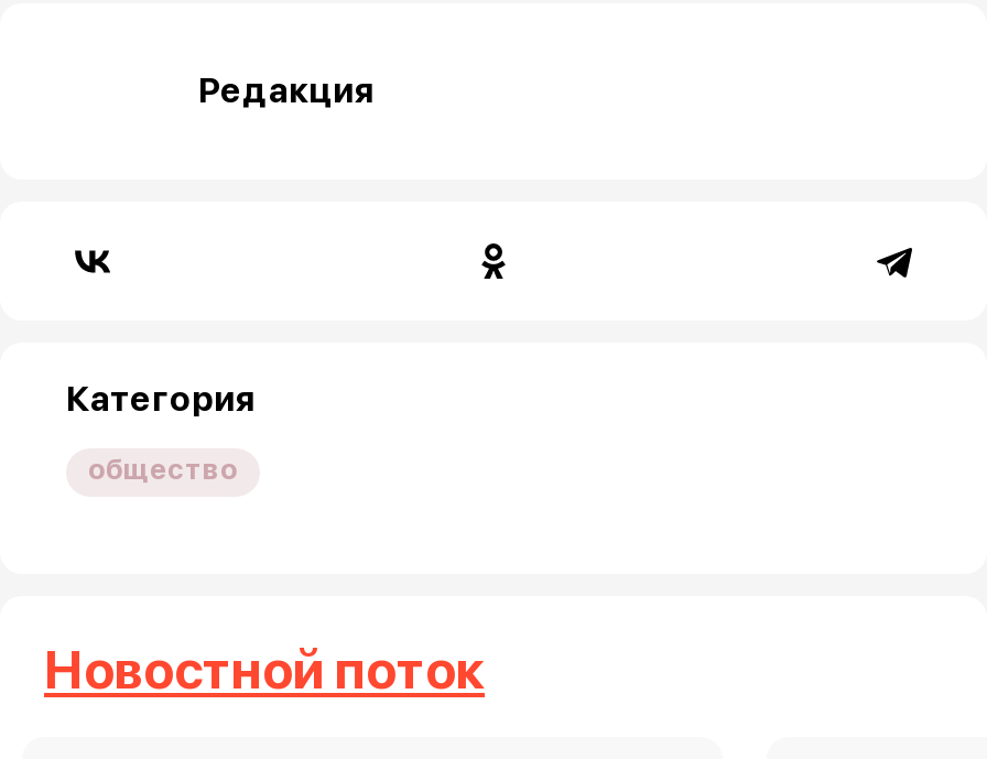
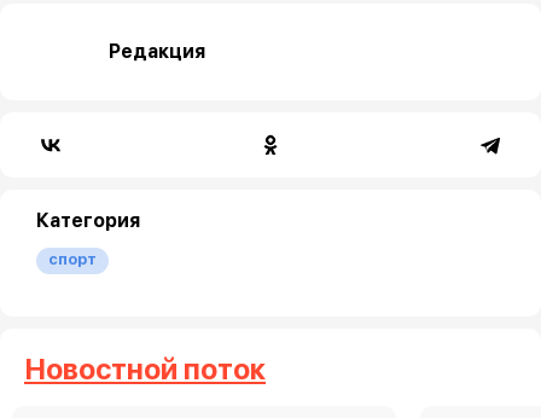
- общество
+ спорт
